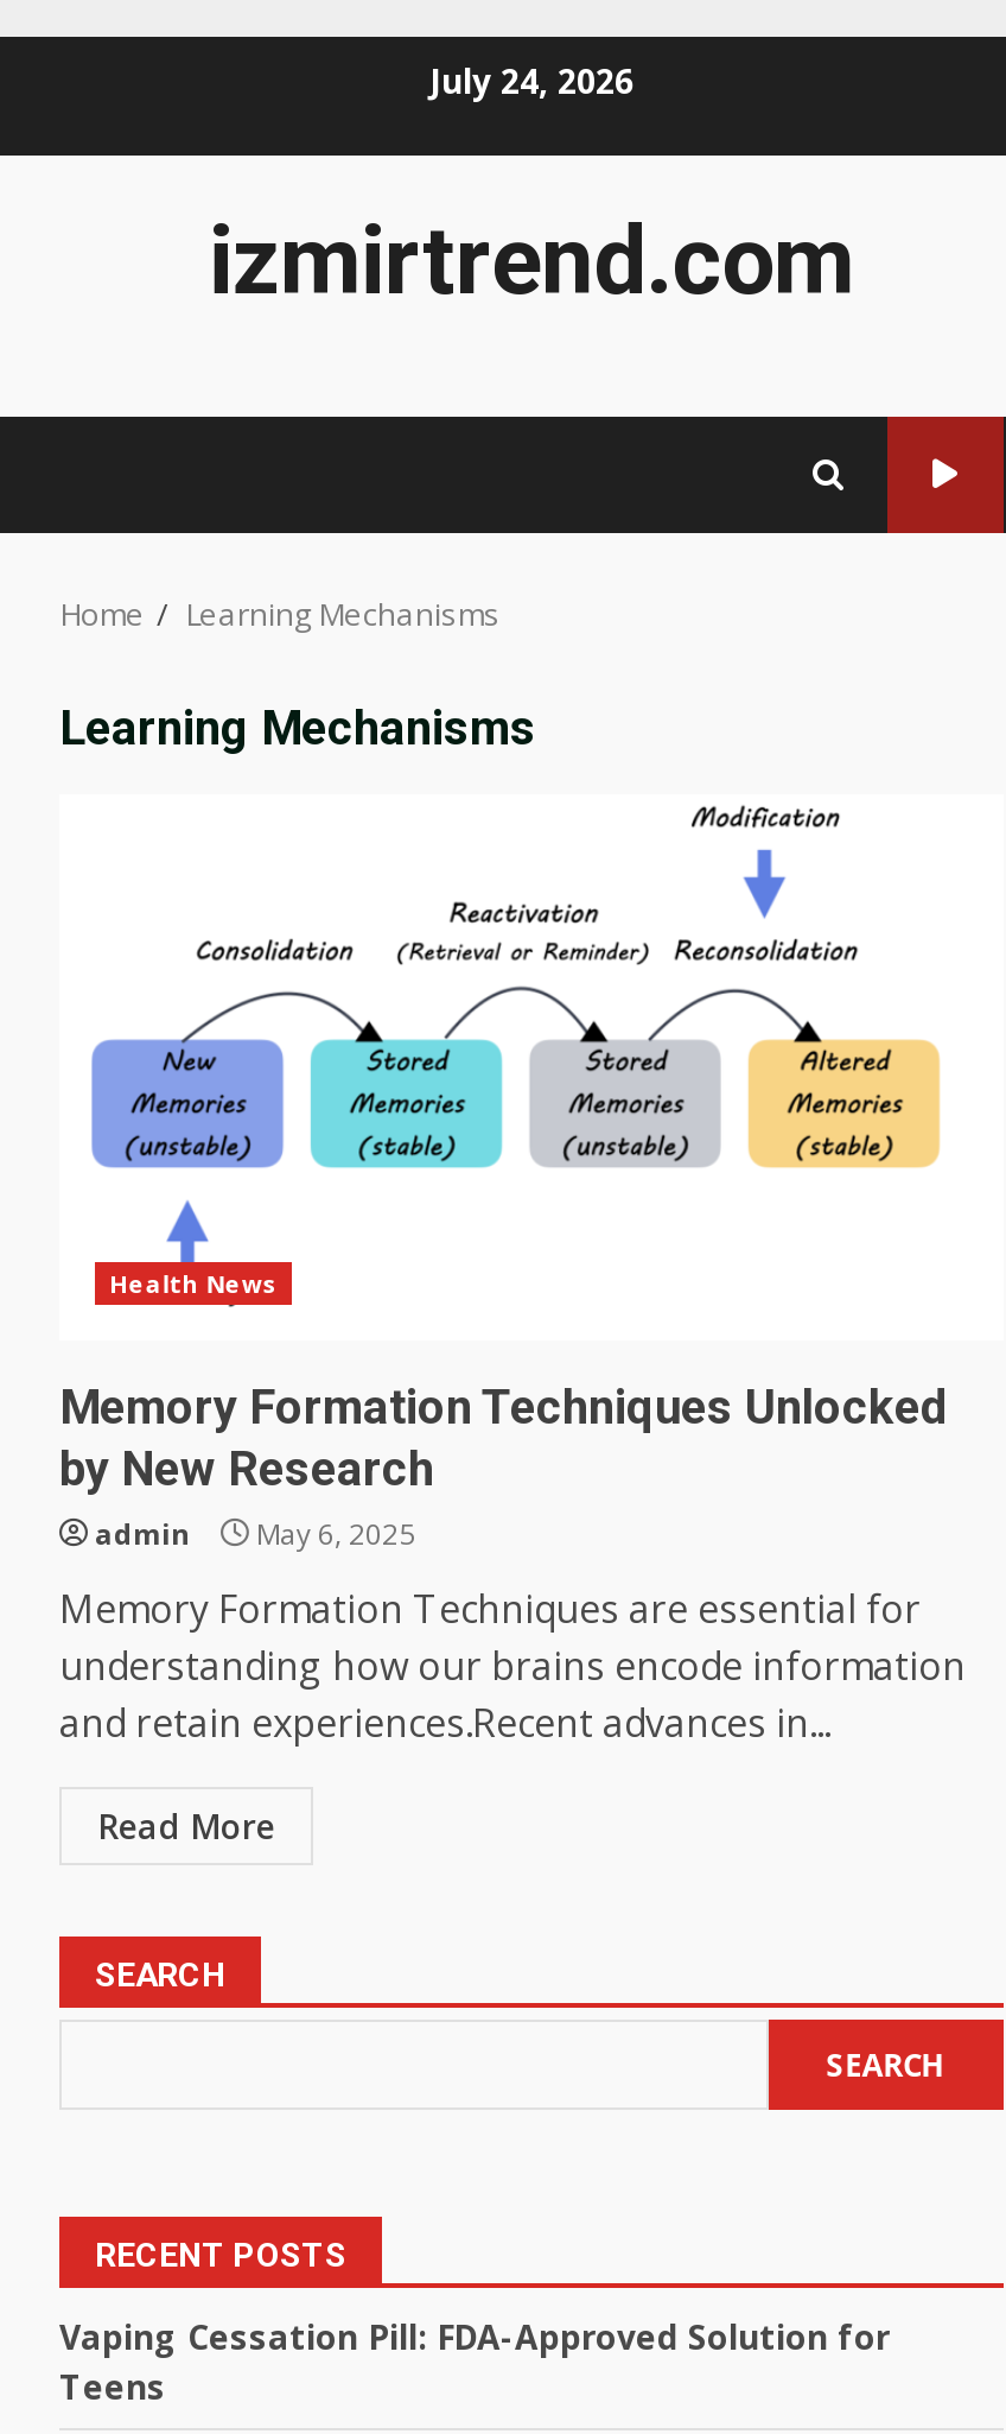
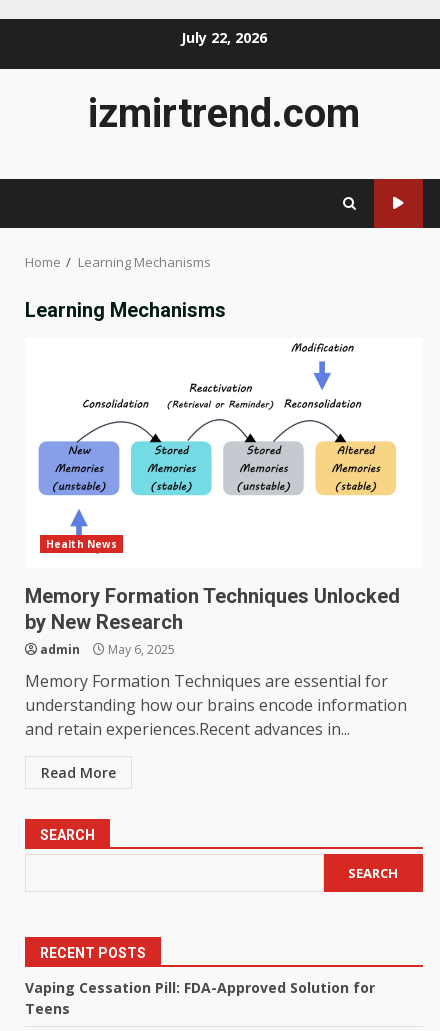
- July 24, 2026
+ July 22, 2026
